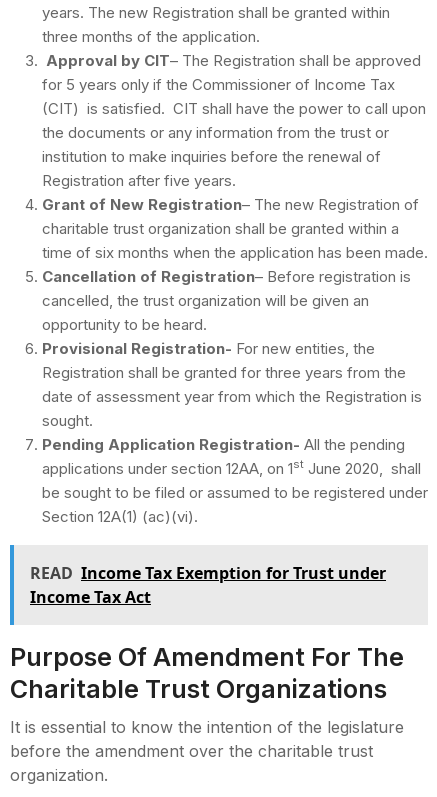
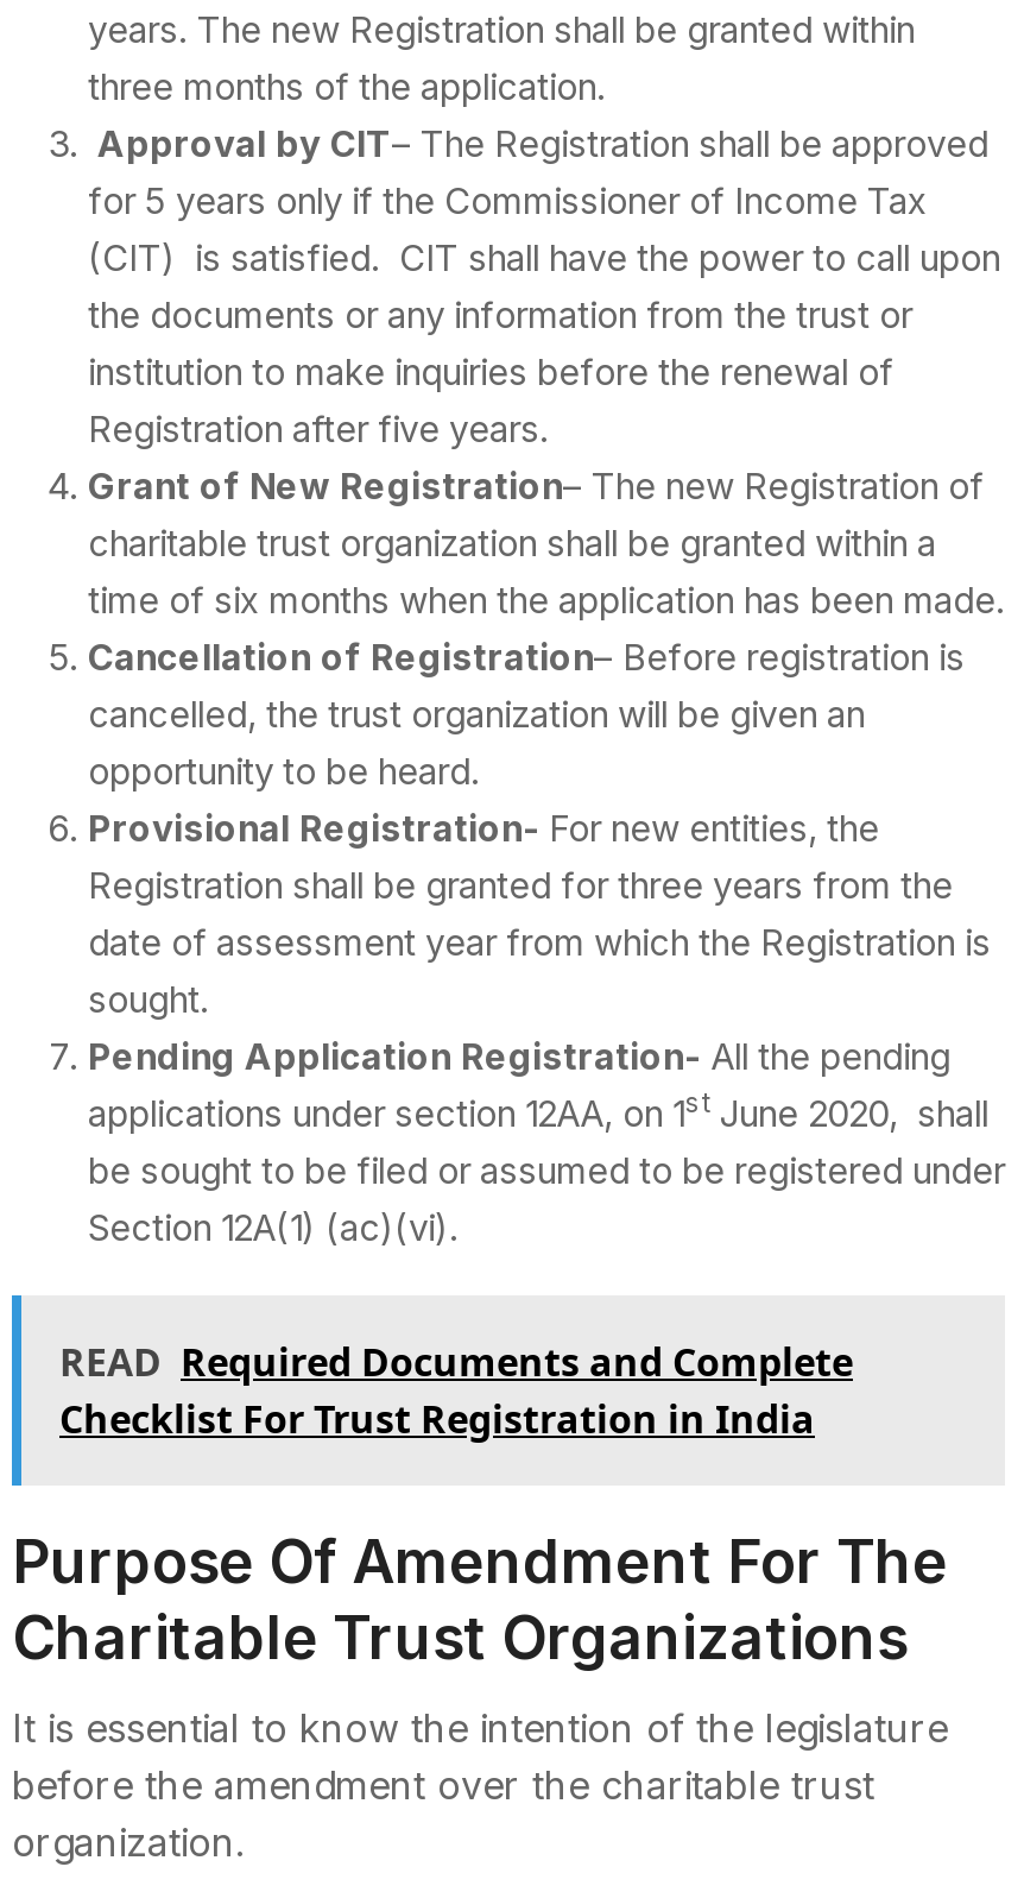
- READ Income Tax Exemption for Trust under
- Income Tax Act
+ READ Required Documents and Complete
+ Checklist For Trust Registration in India
